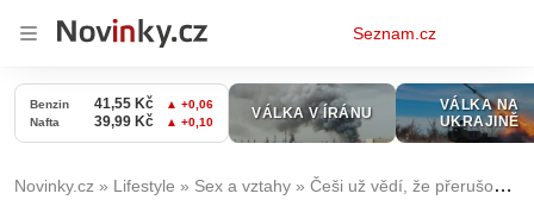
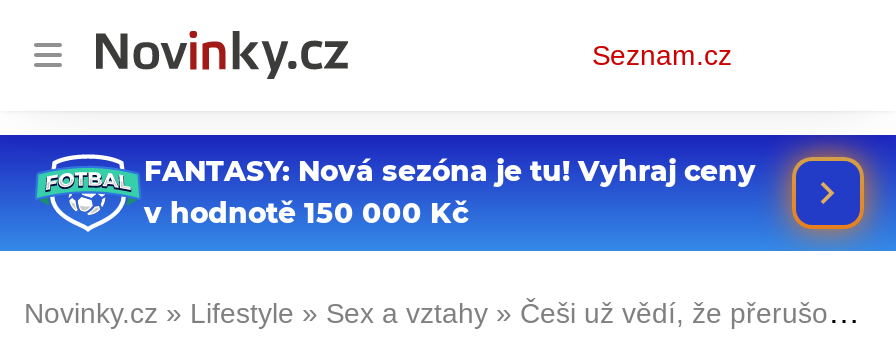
- [image]
+ [image]
